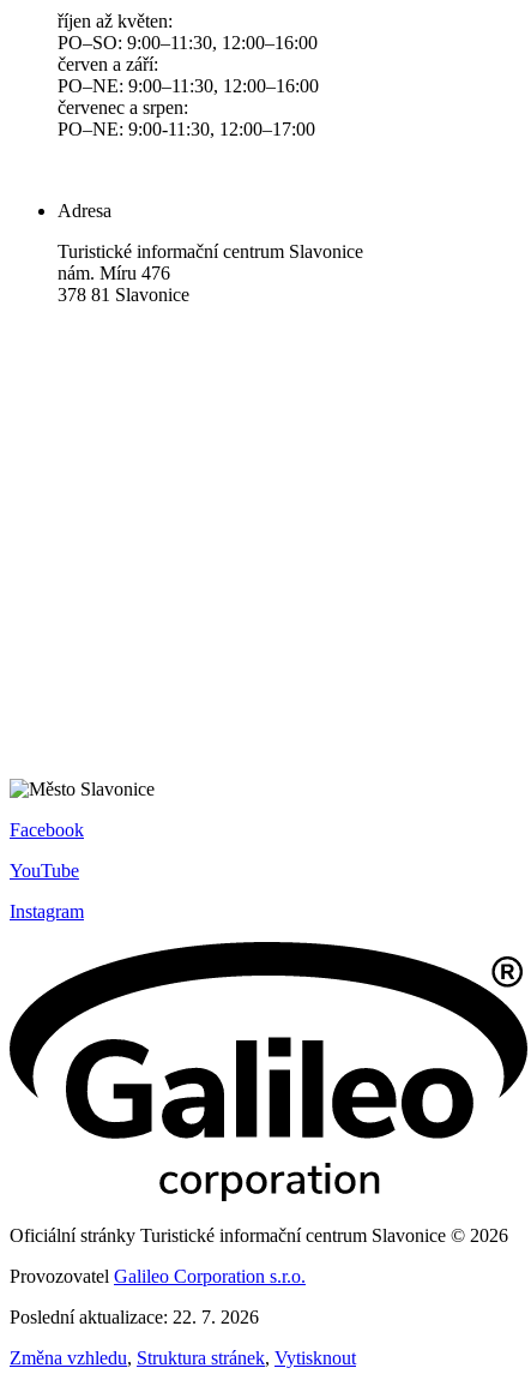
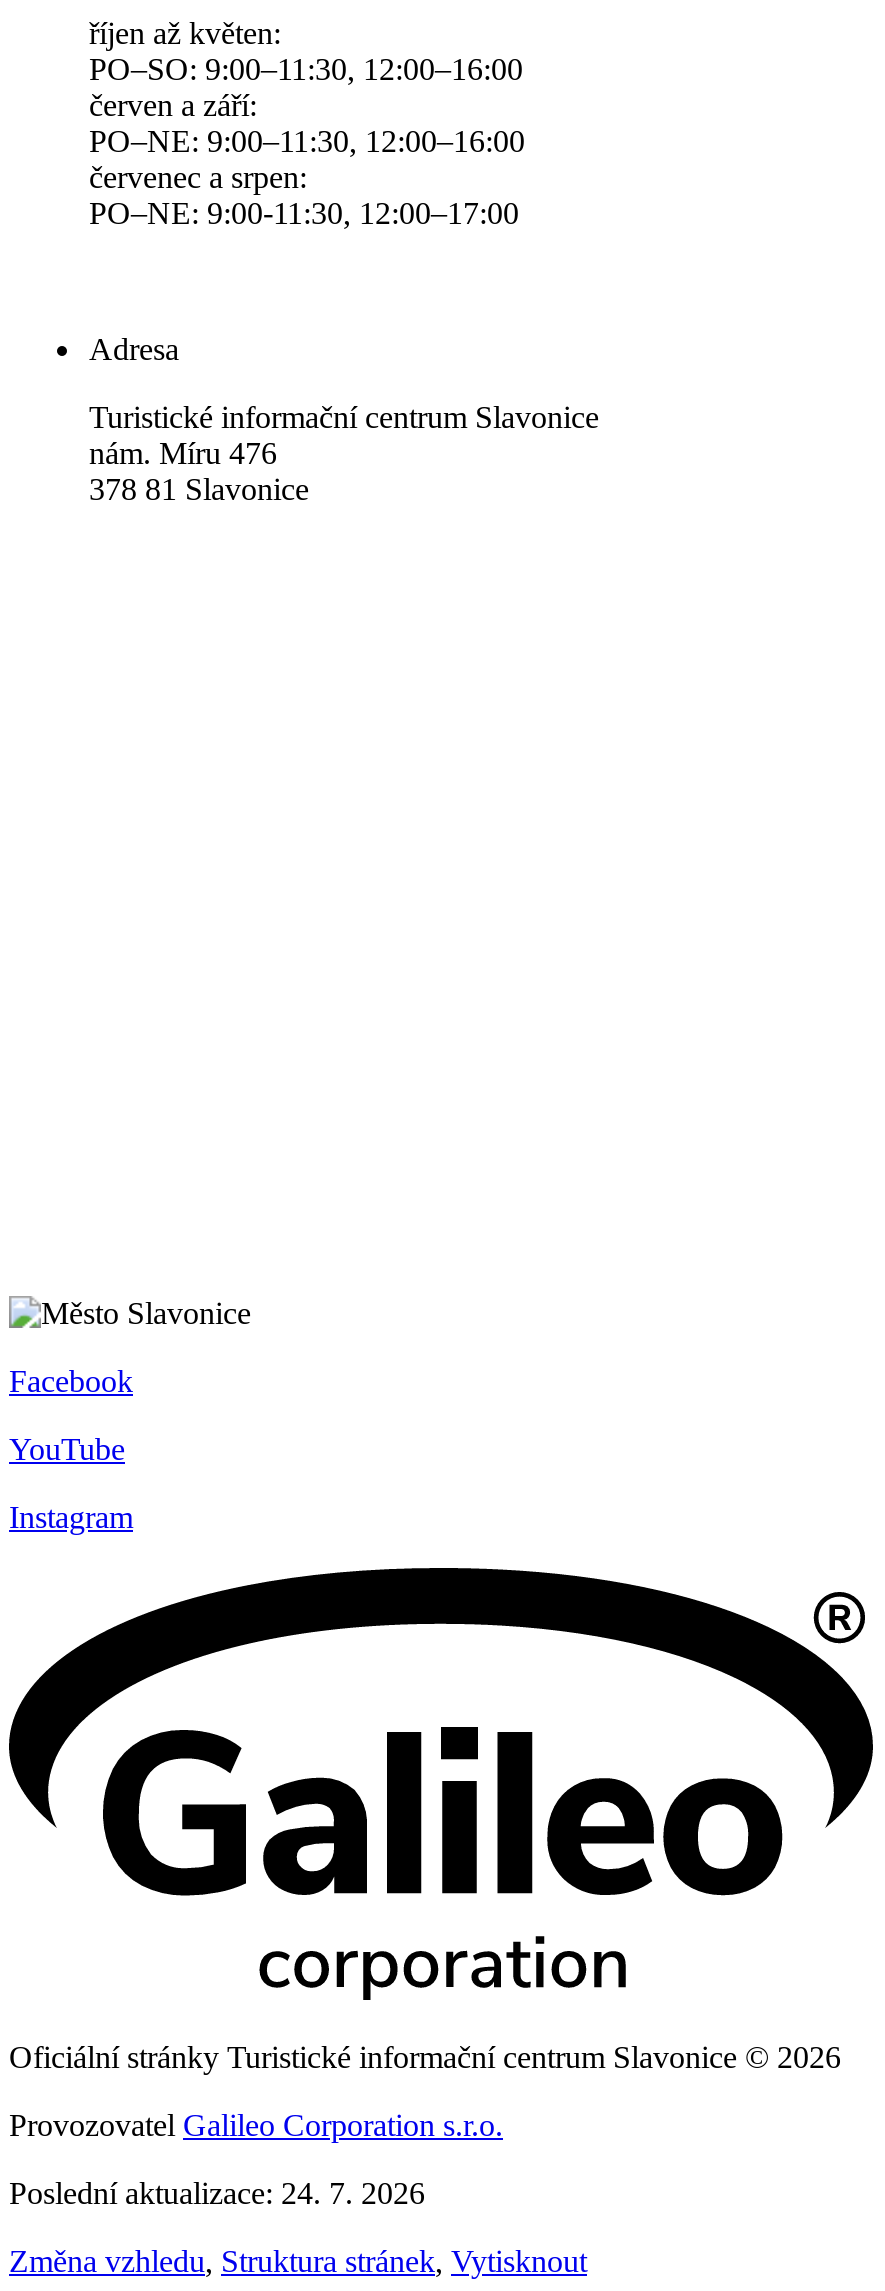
- Poslední aktualizace: 22. 7. 2026
+ Poslední aktualizace: 24. 7. 2026
